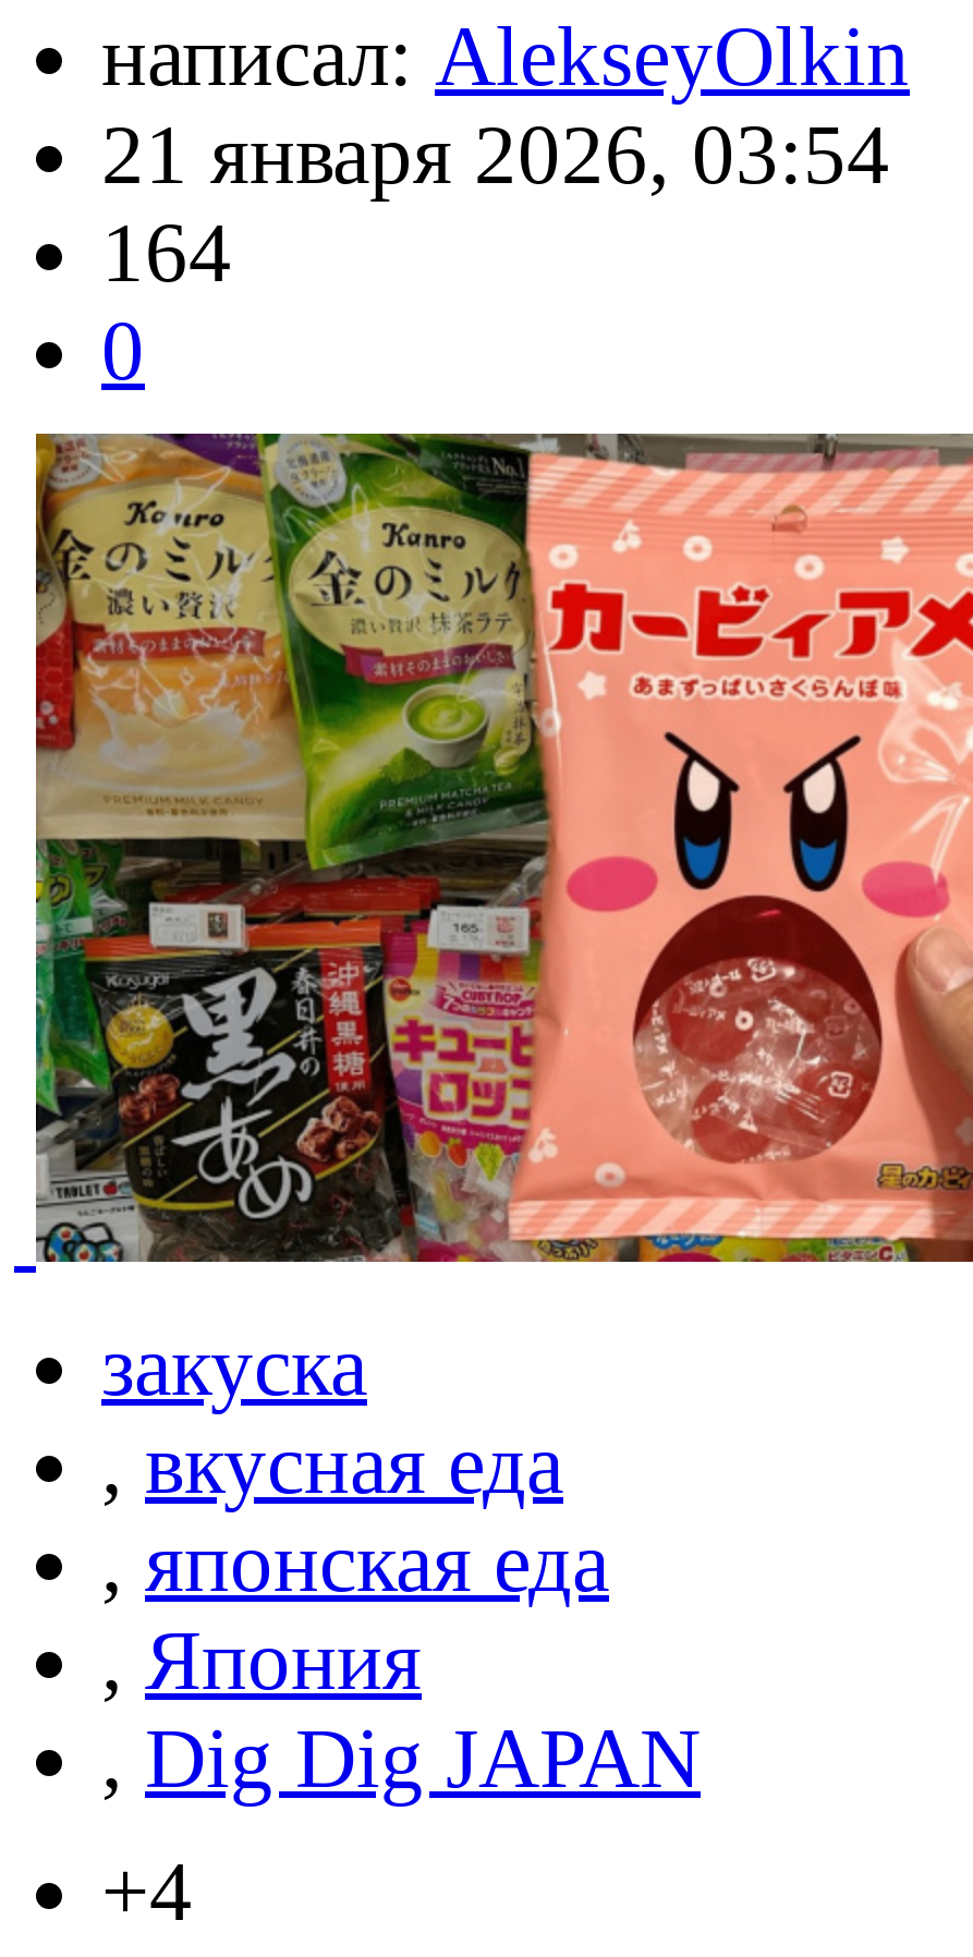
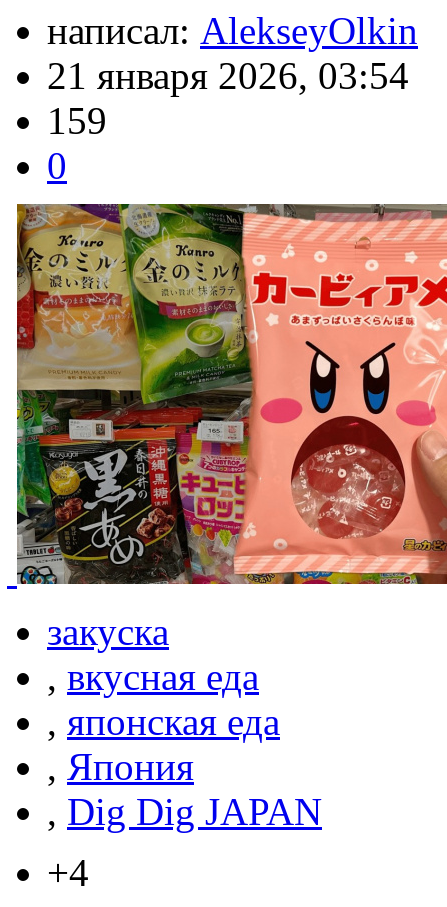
- 164
+ 159
